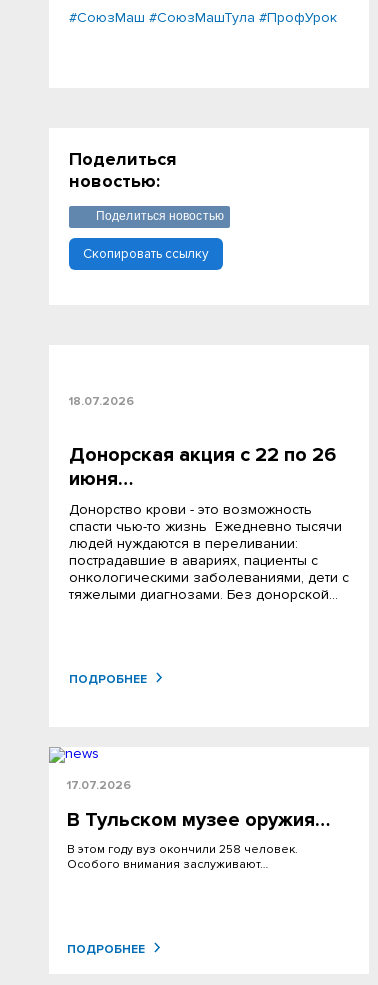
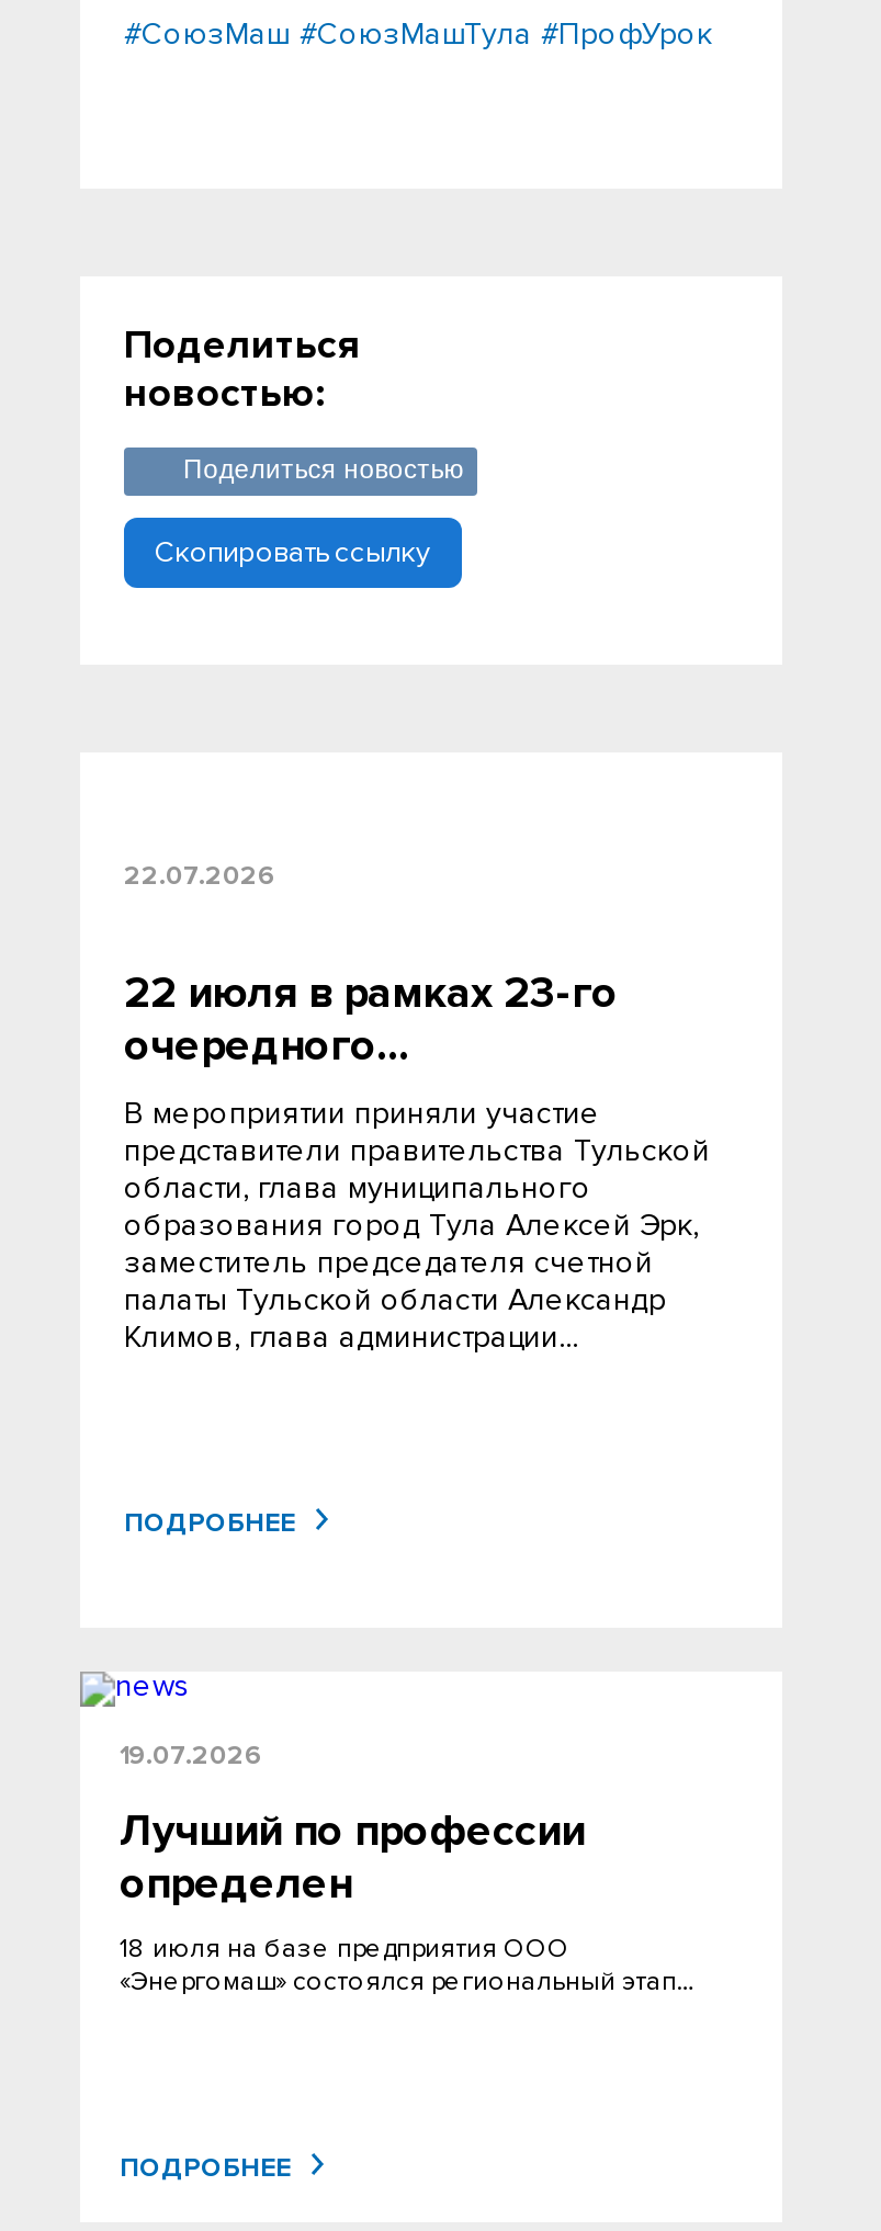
- 18.07.2026
+ 22.07.2026

- Донорская акция с 22 по 26
- июня…
- Донорство крови - это возможность
- спасти чью-то жизнь Ежедневно тысячи
- людей нуждаются в переливании:
- пострадавшие в авариях, пациенты с
- онкологическими заболеваниями, дети с
- тяжелыми диагнозами. Без донорской…
+ 22 июля в рамках 23-го
+ очередного…
+ В мероприятии приняли участие
+ представители правительства Тульской
+ области, глава муниципального
+ образования город Тула Алексей Эрк,
+ заместитель председателя счетной
+ палаты Тульской области Александр
+ Климов, глава администрации…

- 17.07.2026
+ 19.07.2026

- В Тульском музее оружия…
- В этом году вуз окончили 258 человек.
- Особого внимания заслуживают…
+ Лучший по профессии
+ определен
+ 18 июля на базе предприятия ООО
+ «Энергомаш» состоялся региональный этап…
